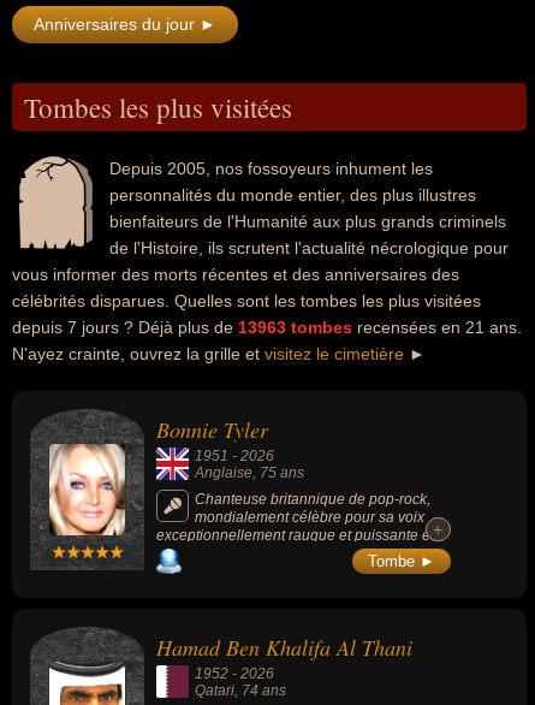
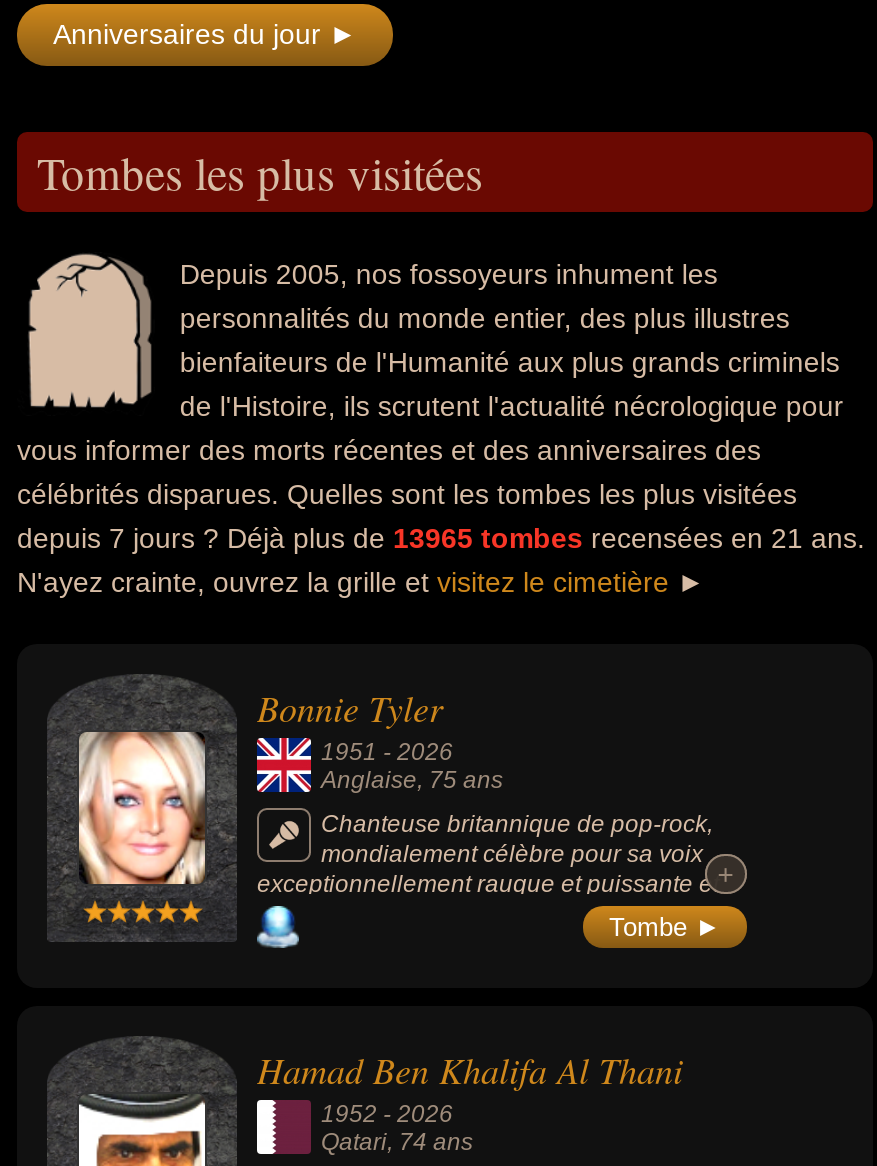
- depuis 7 jours ? Déjà plus de 13963 tombes recensées en 21 ans.
+ depuis 7 jours ? Déjà plus de 13965 tombes recensées en 21 ans.
